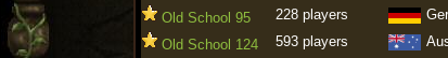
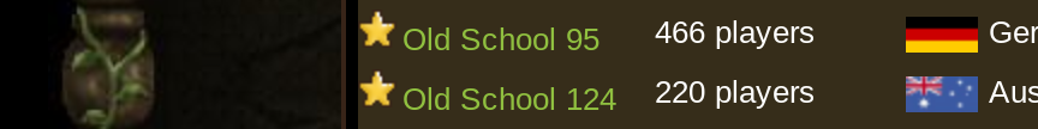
- Old School 95 228 players
+ Old School 95 466 players

- Old School 124 593 players
+ Old School 124 220 players
